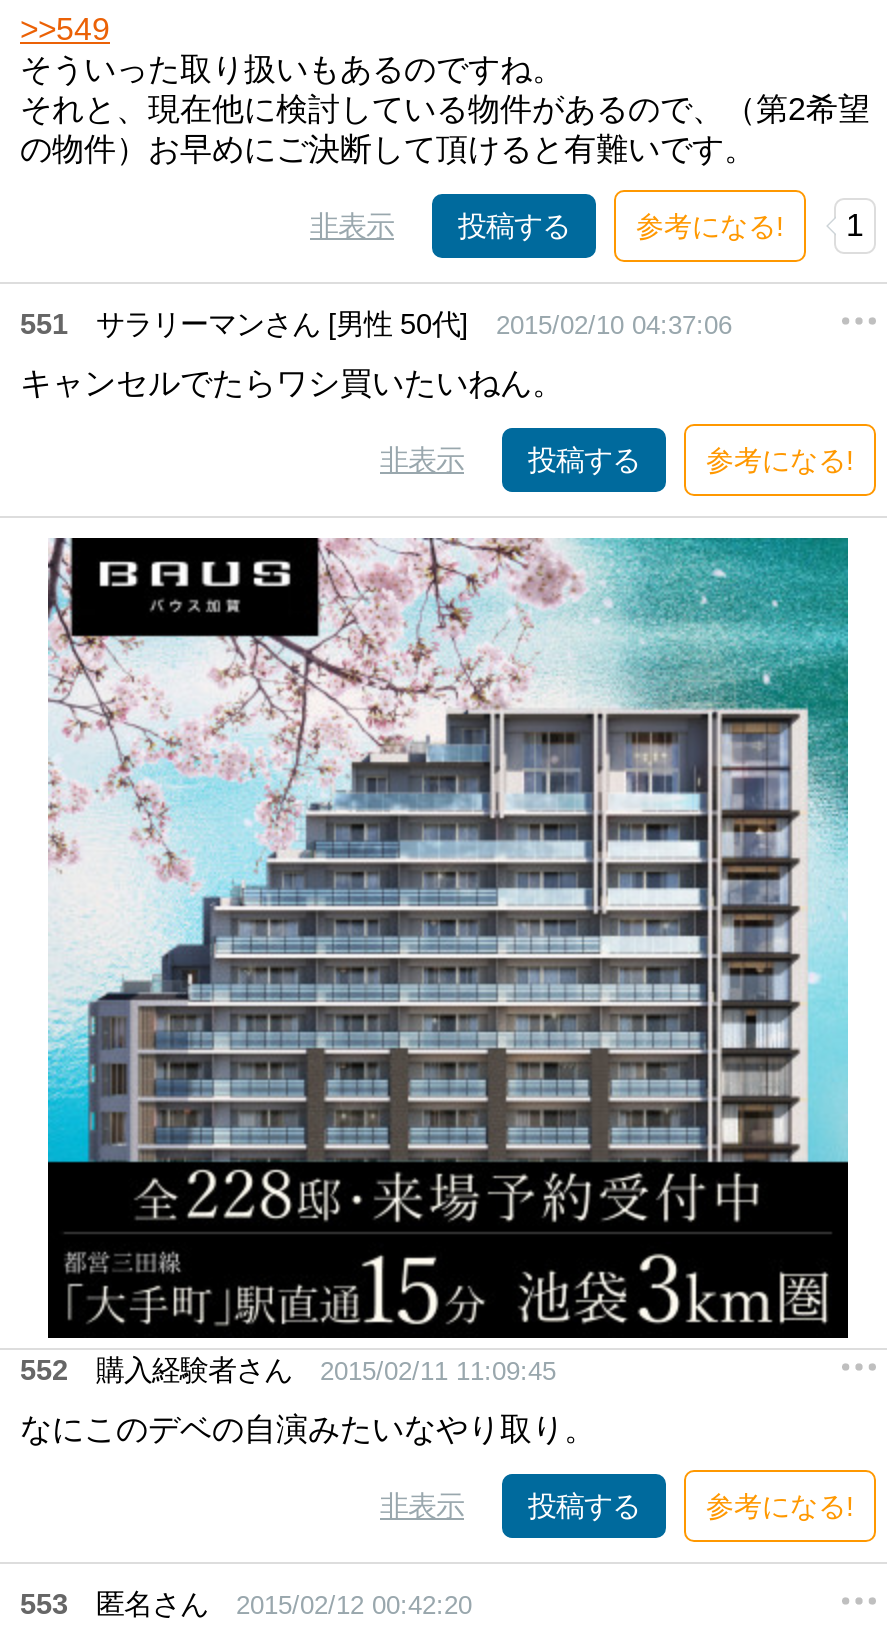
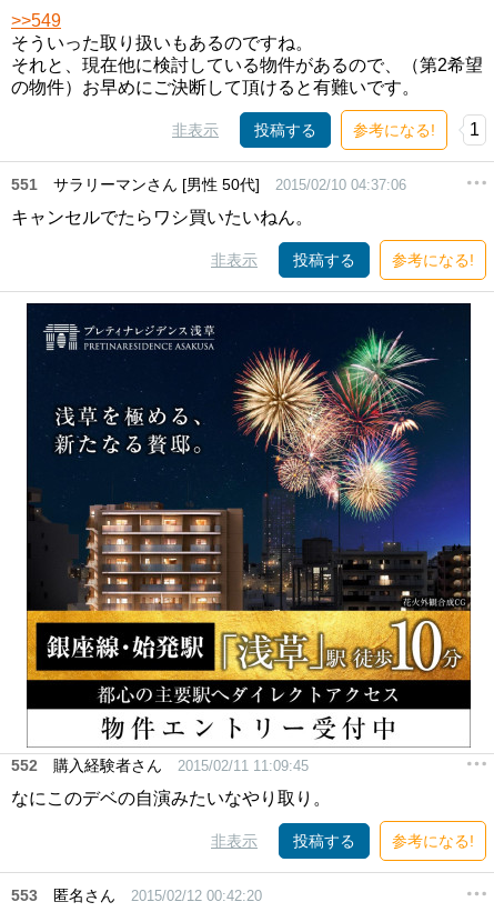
- [image]
+ [image]
